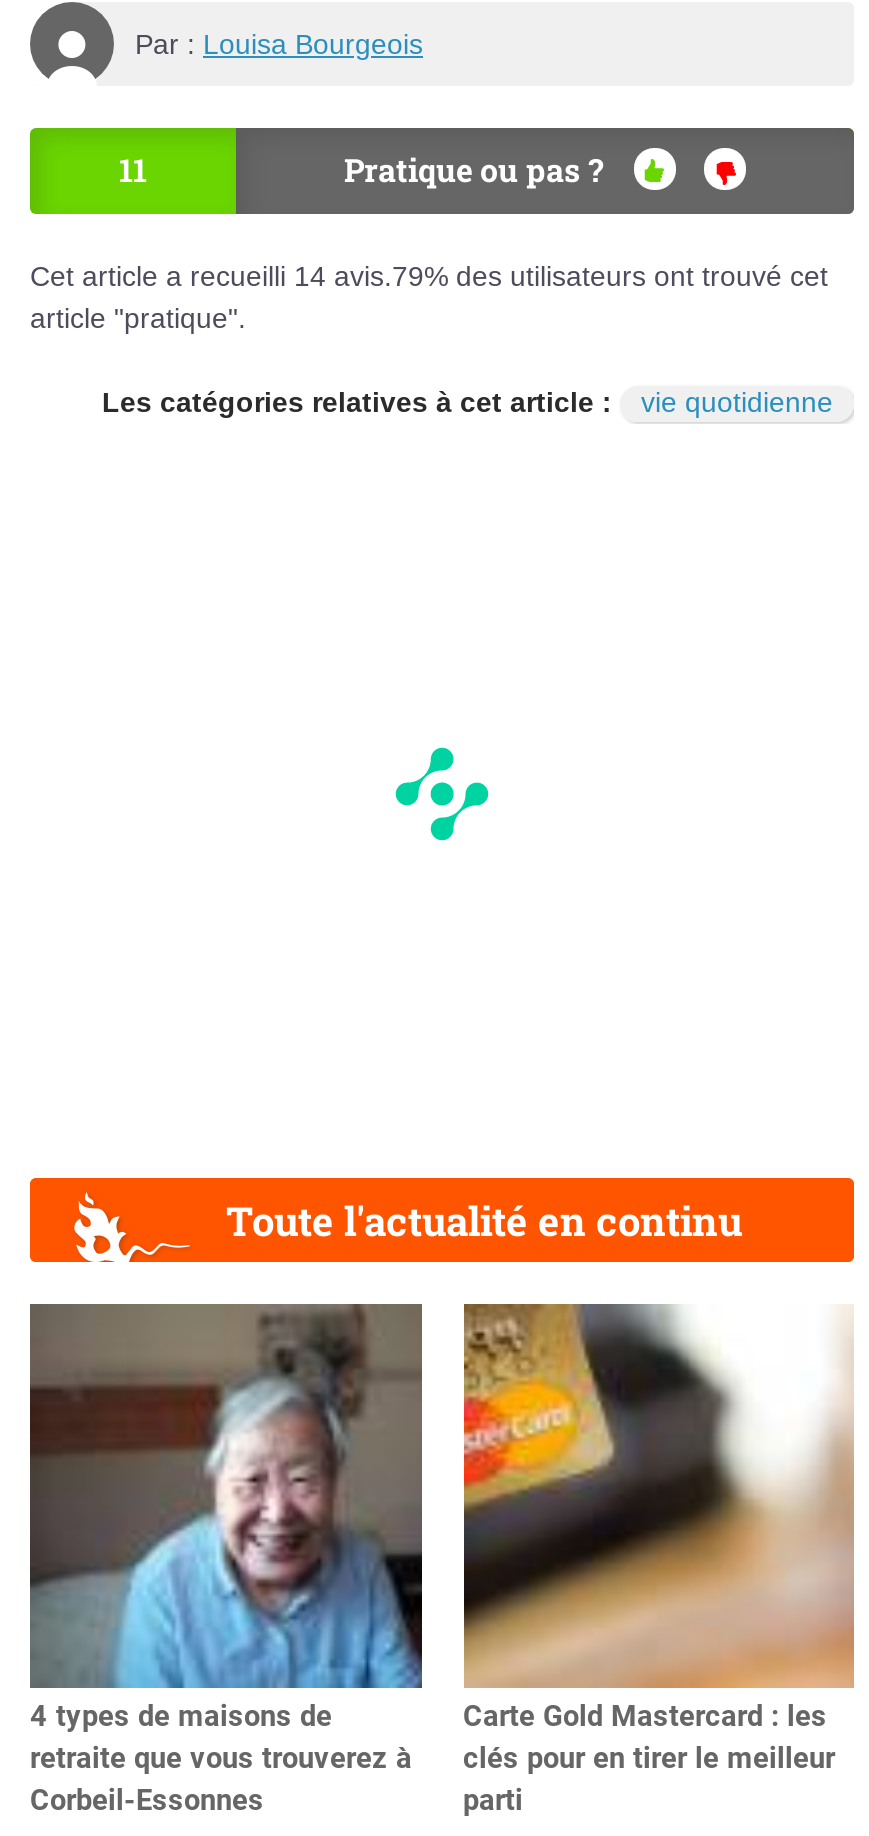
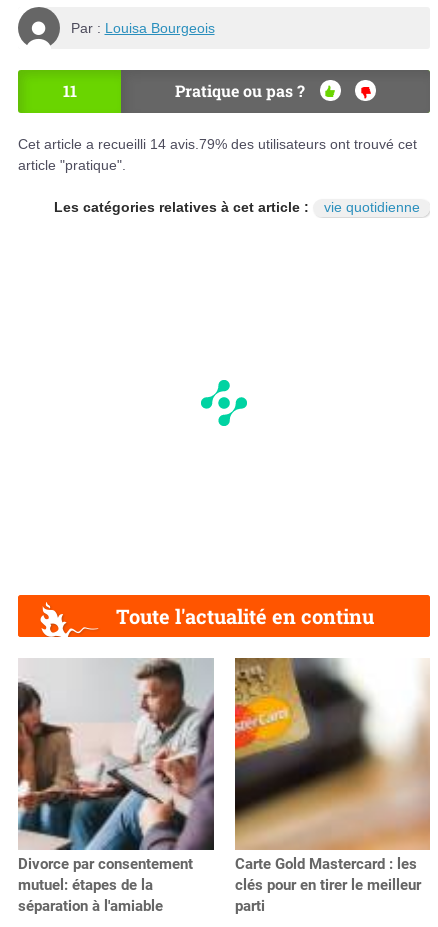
- [image]
- 4 types de maisons de
- retraite que vous trouverez à
- Corbeil-Essonnes
+ [image]
+ Divorce par consentement
+ mutuel: étapes de la
+ séparation à l'amiable
